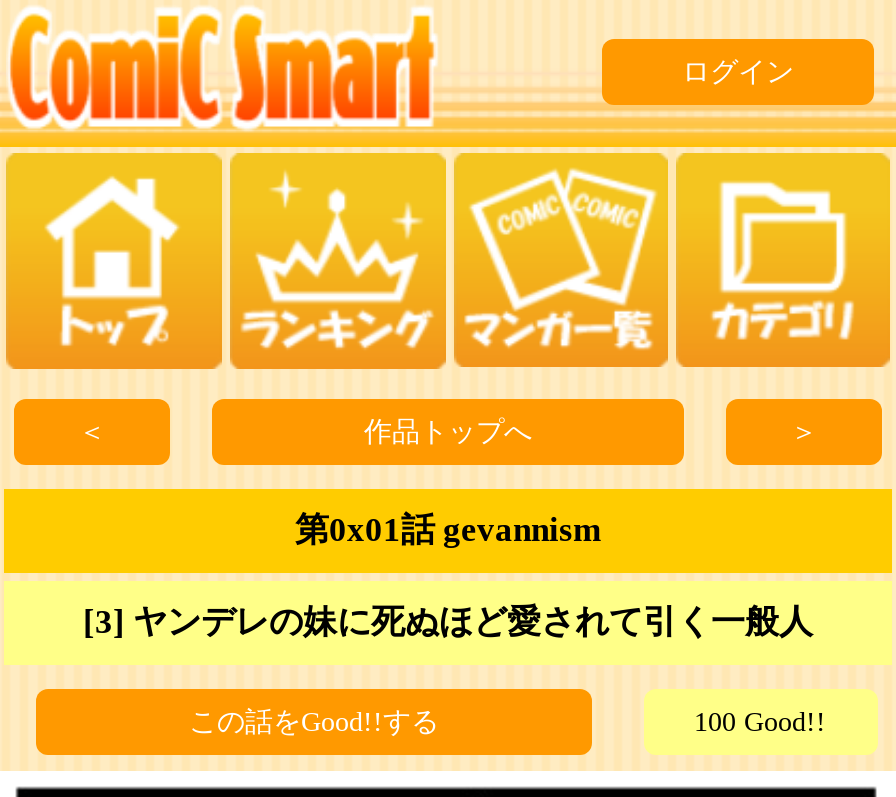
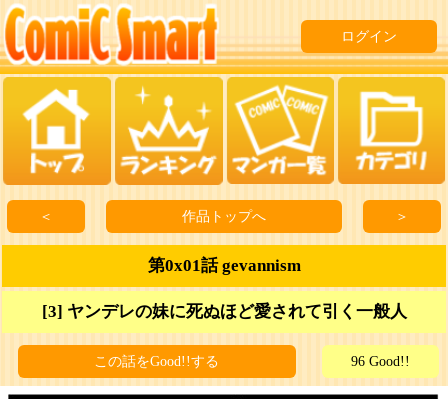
- 100 Good!!
+ 96 Good!!
